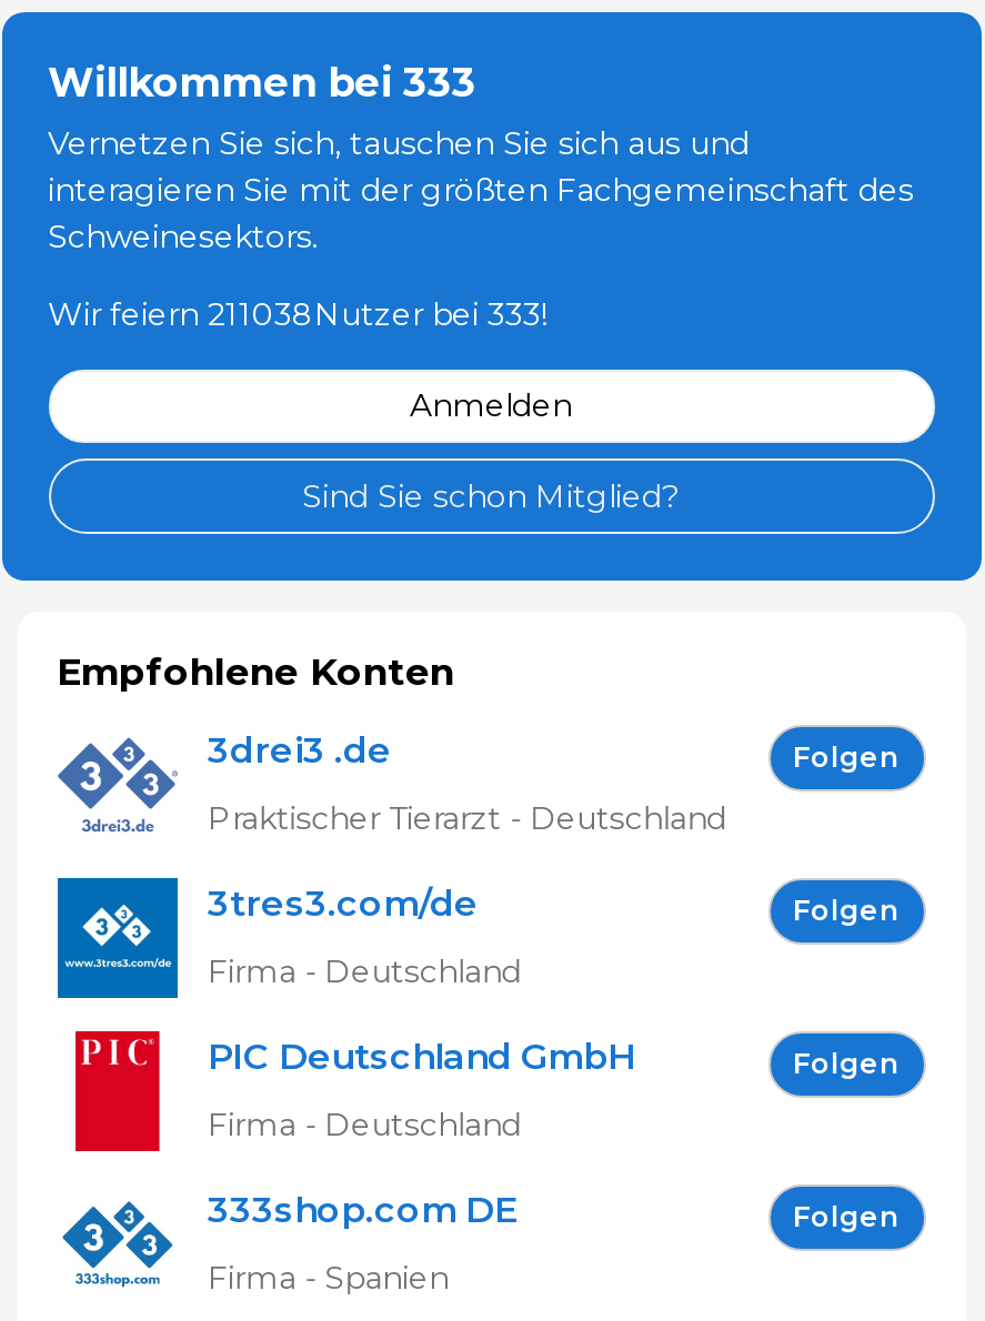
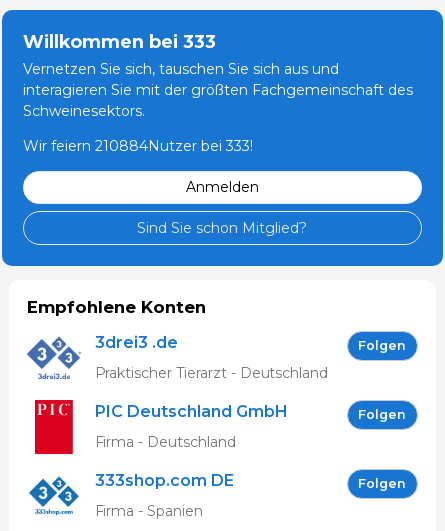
- Wir feiern 211038Nutzer bei 333!
+ Wir feiern 210884Nutzer bei 333!

- [image]
- 3tres3.com/de
- Folgen
- Firma - Deutschland
